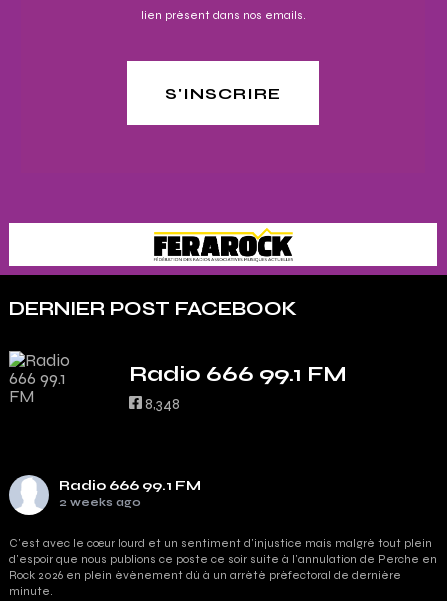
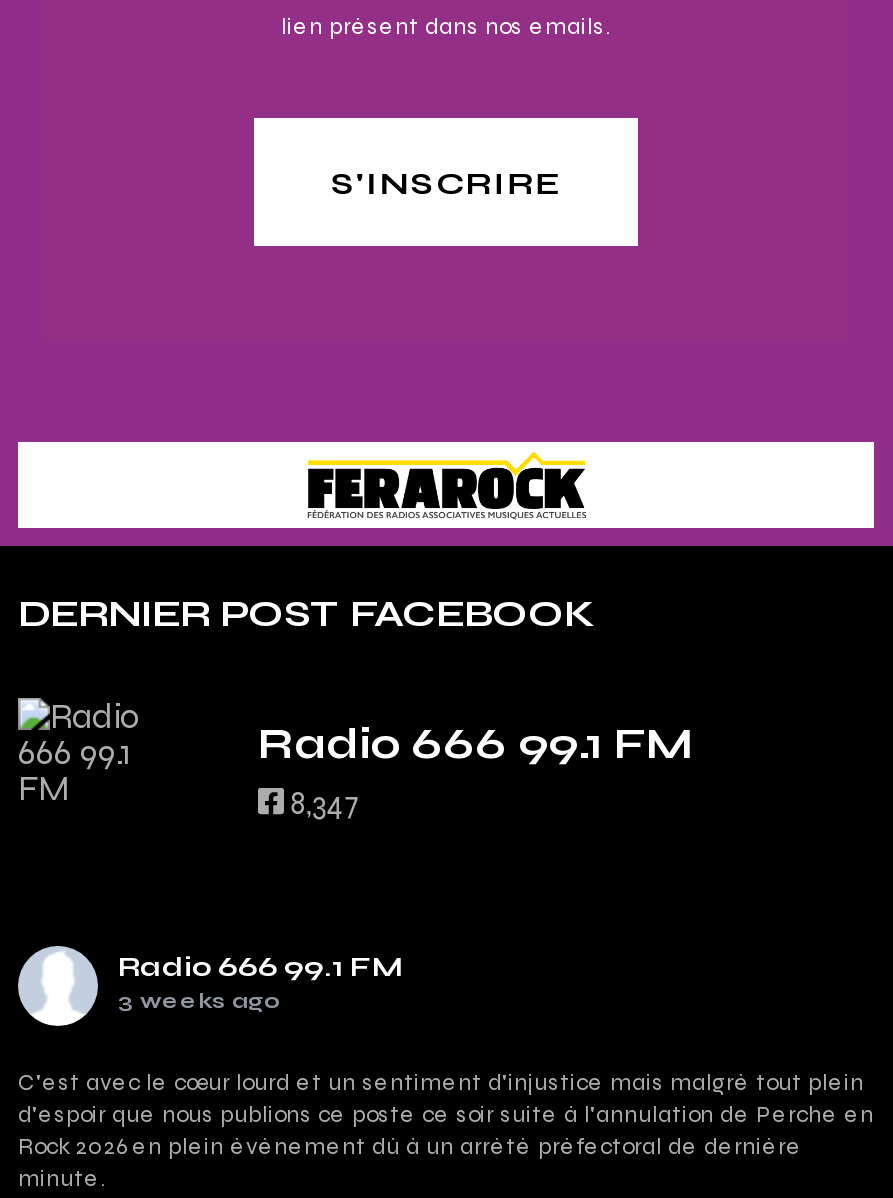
- 8,348
+ 8,347

- 2 weeks ago
+ 3 weeks ago
